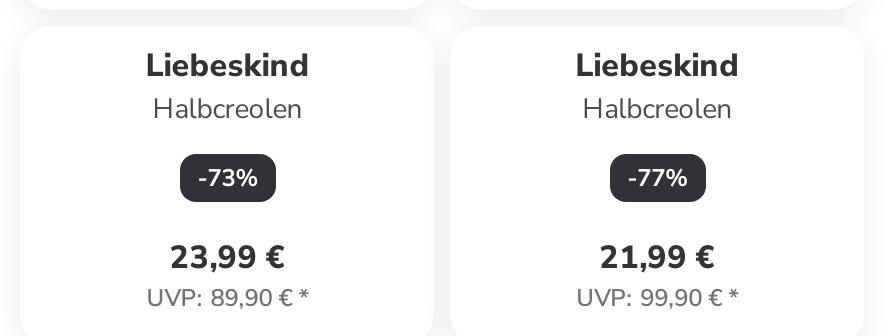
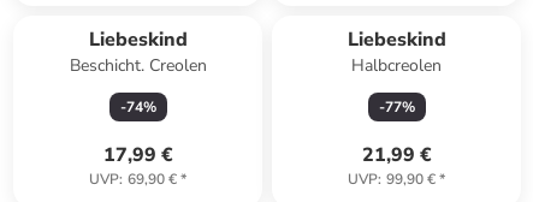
- Halbcreolen
+ Beschicht. Creolen

- -73%
+ -74%

- 23,99 €
- UVP: 89,90 €*
+ 17,99 €
+ UVP: 69,90 €*
